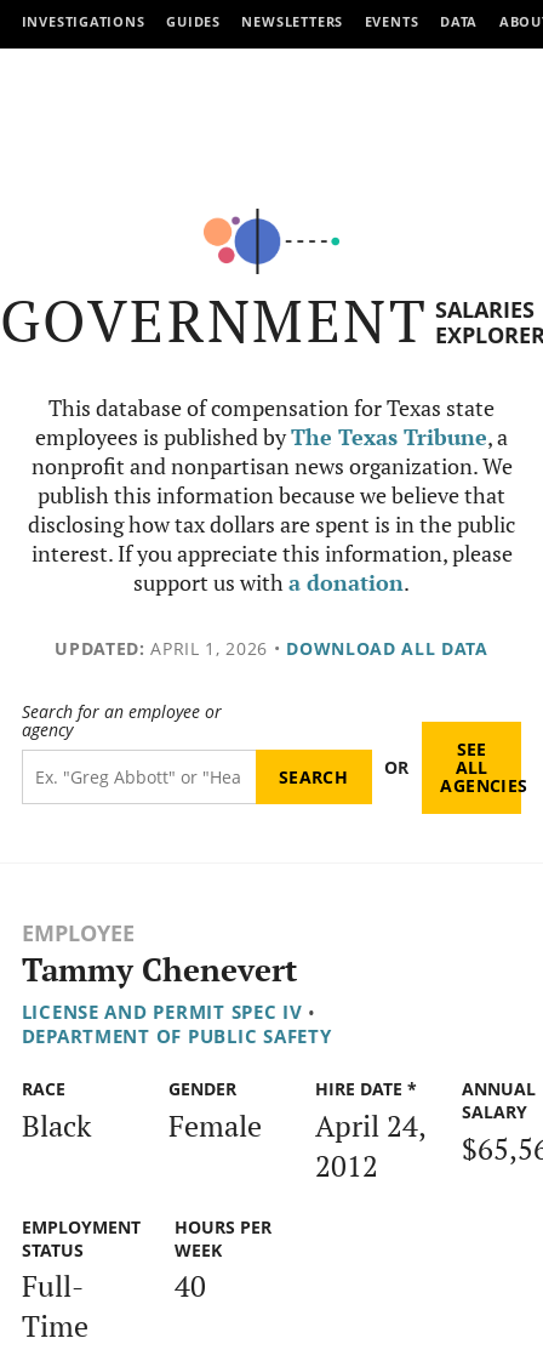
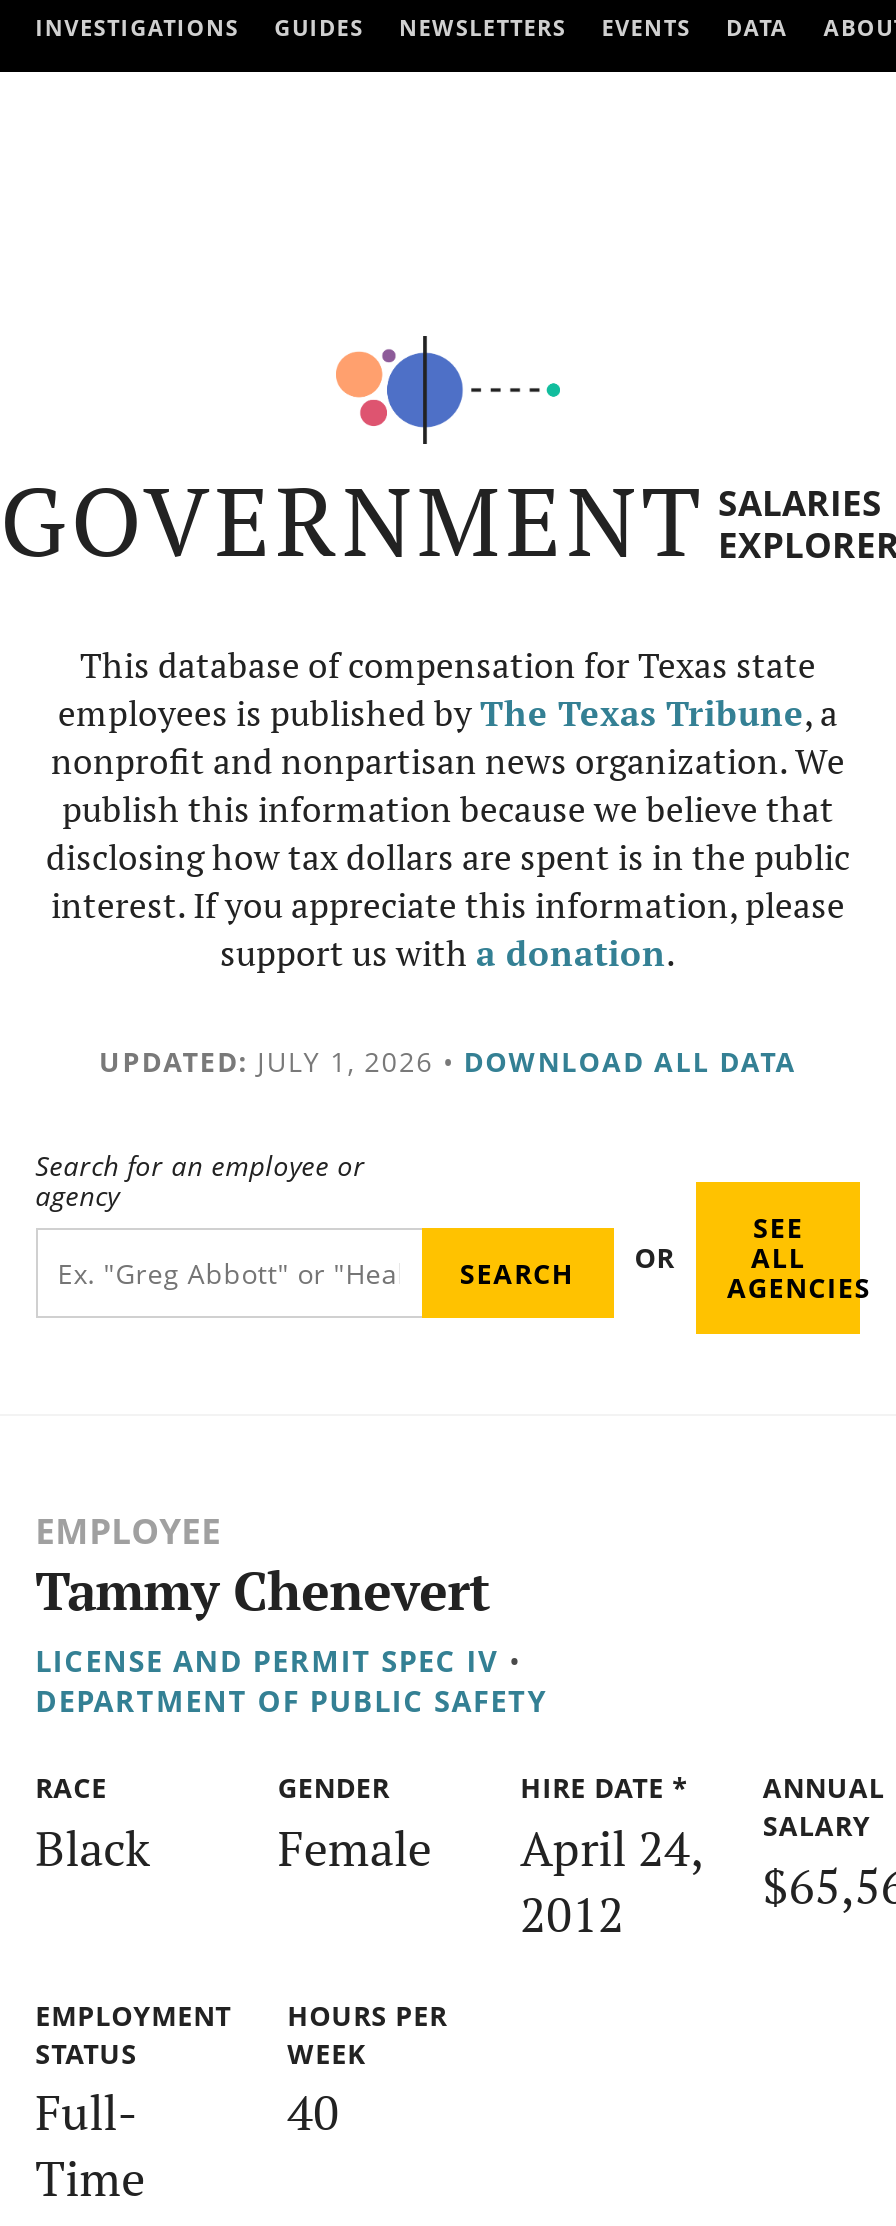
- UPDATED: APRIL 1, 2026 • DOWNLOAD ALL DATA
+ UPDATED: JULY 1, 2026 • DOWNLOAD ALL DATA
